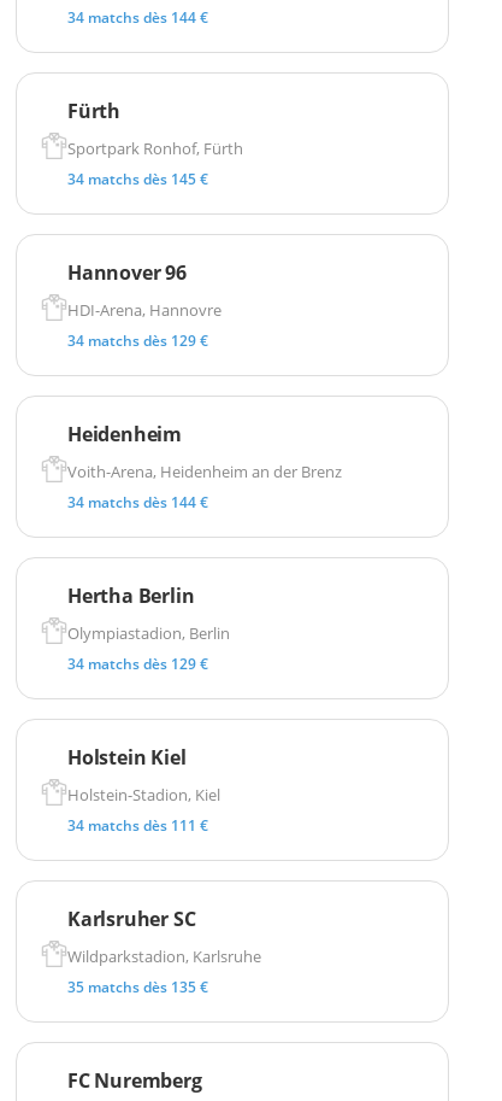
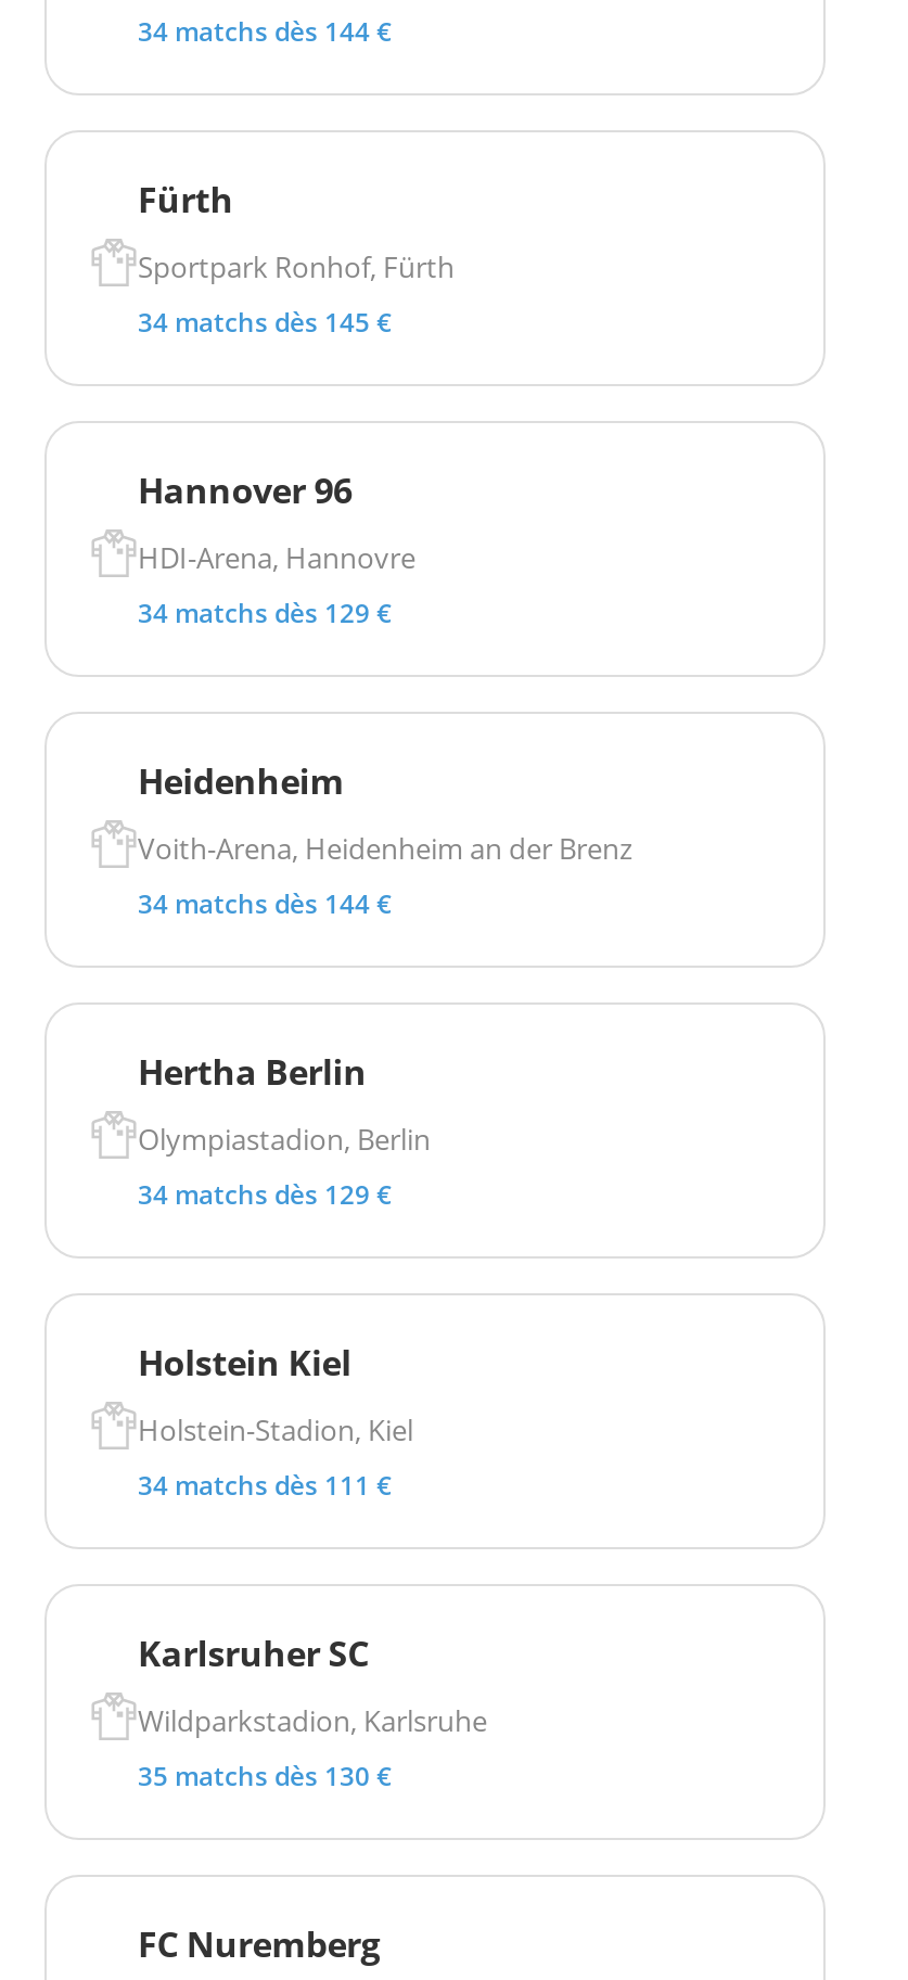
- 35 matchs dès 135 €
+ 35 matchs dès 130 €
